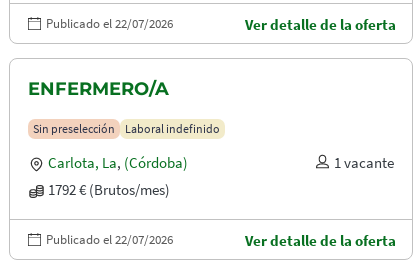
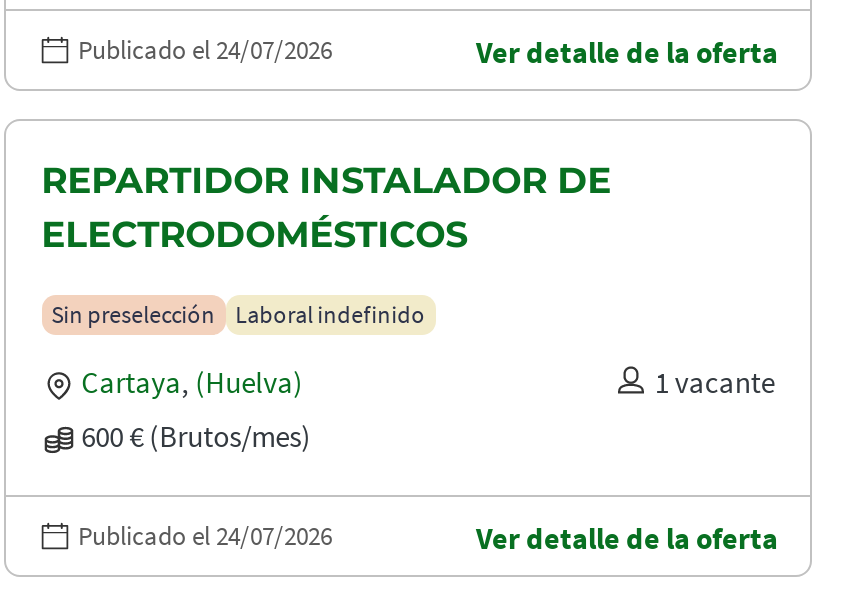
- Publicado el 22/07/2026
+ Publicado el 24/07/2026

- ENFERMERO/A
+ REPARTIDOR INSTALADOR DE
+ ELECTRODOMÉSTICOS

- Carlota, La, (Córdoba)
+ Cartaya, (Huelva)

- 1792 € (Brutos/mes)
+ 600 € (Brutos/mes)

- Publicado el 22/07/2026
+ Publicado el 24/07/2026
